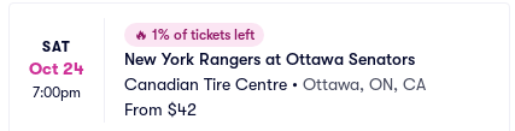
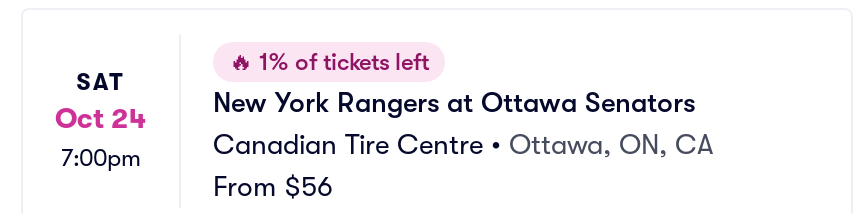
- From $42
+ From $56
